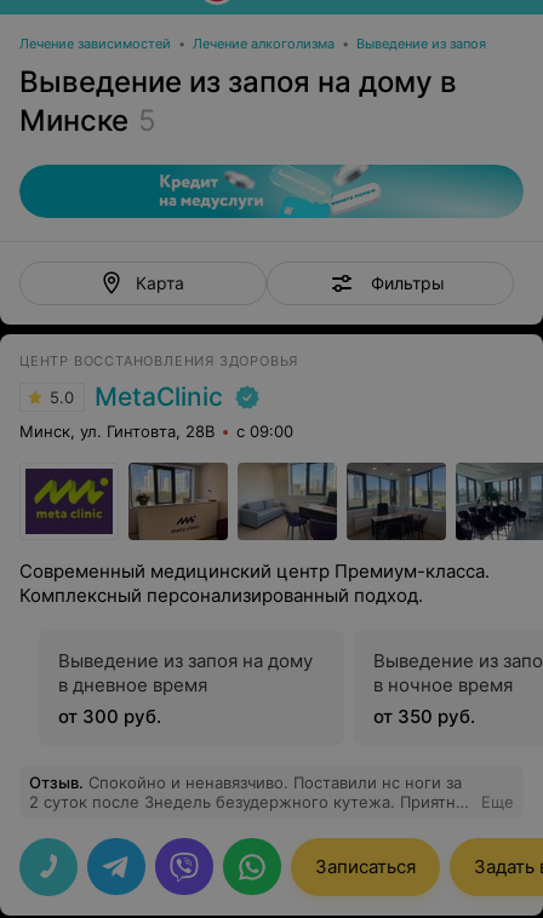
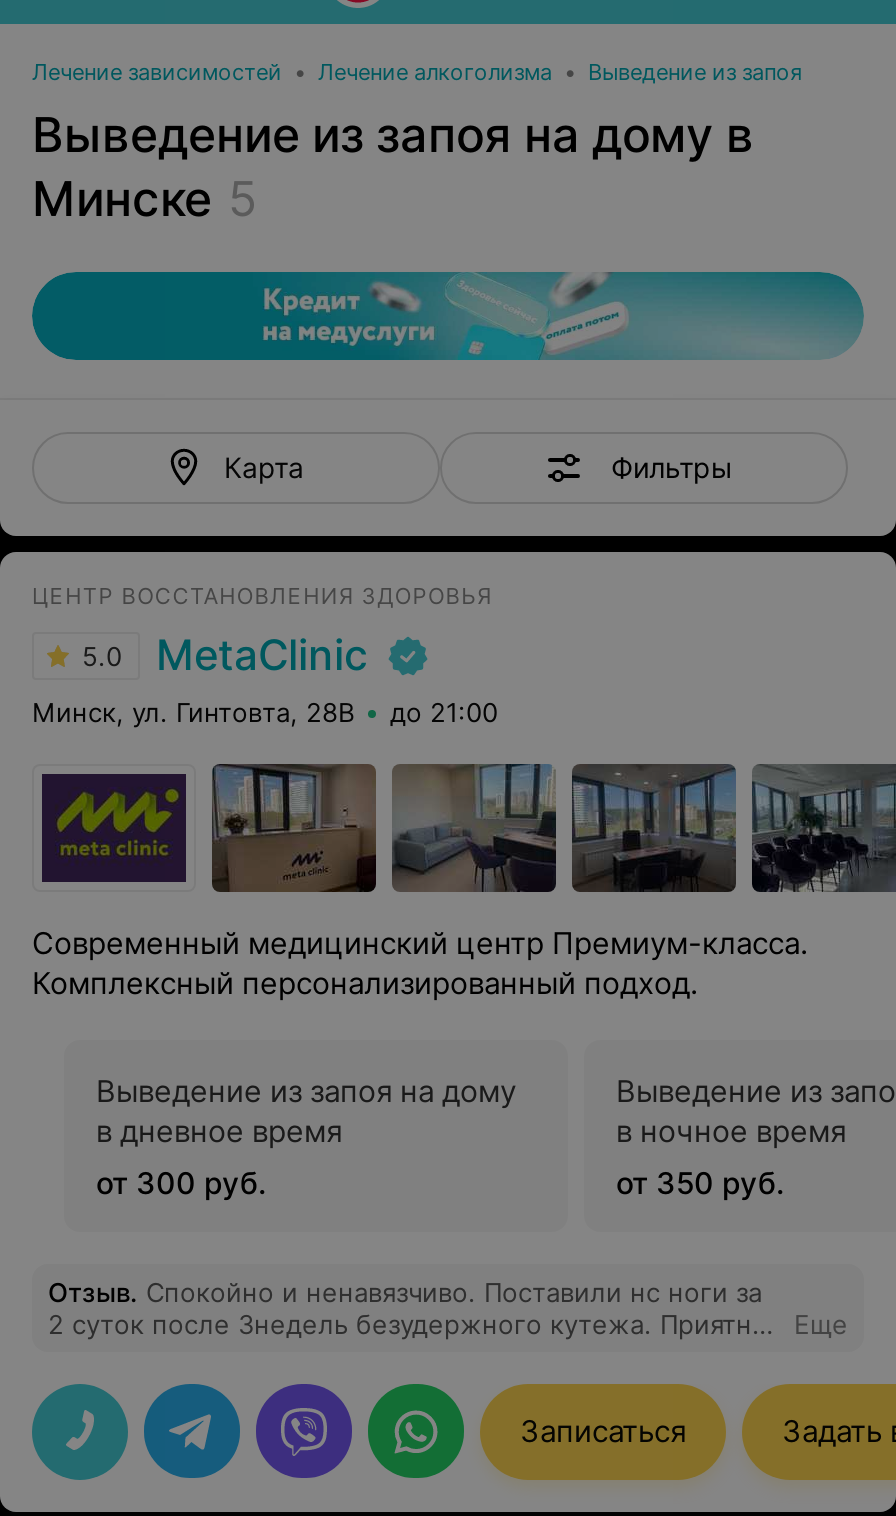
- Минск, ул. Гинтовта, 28В с 09:00
+ Минск, ул. Гинтовта, 28В до 21:00
